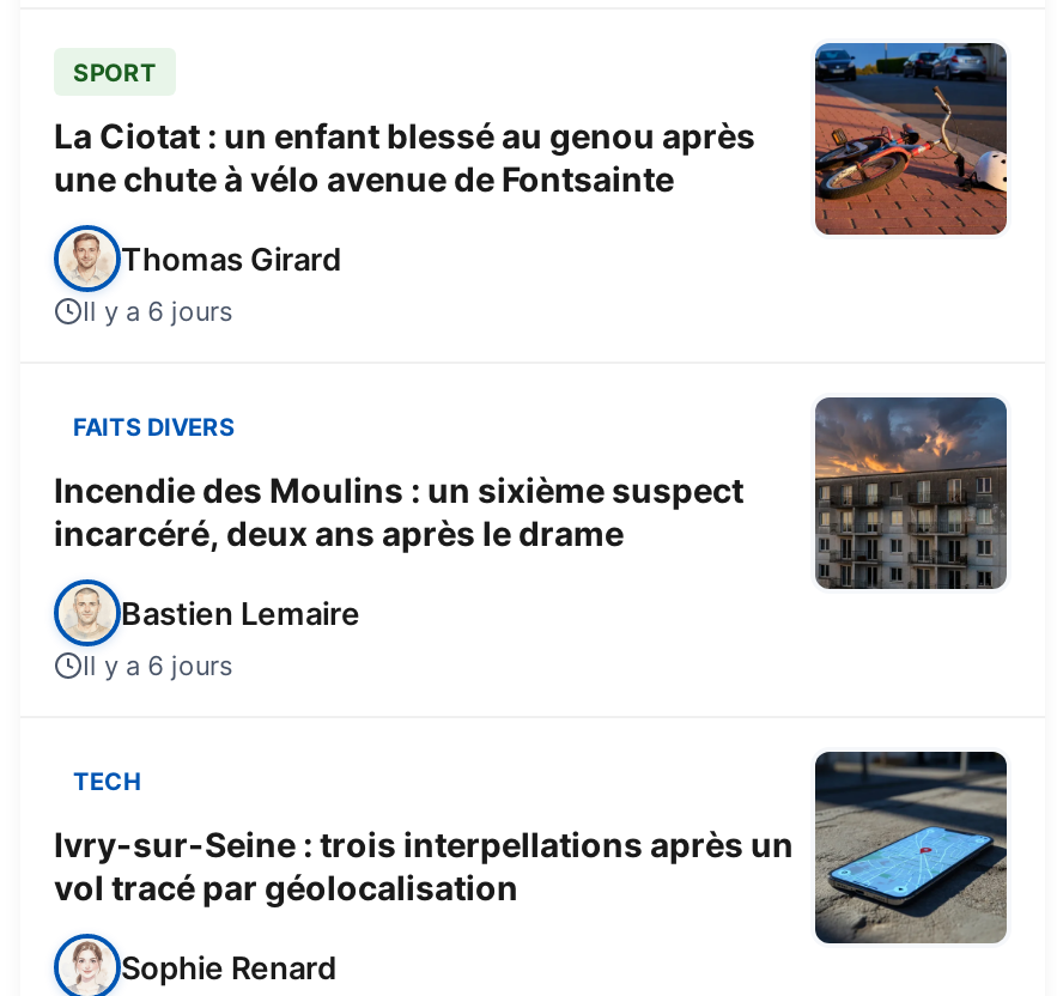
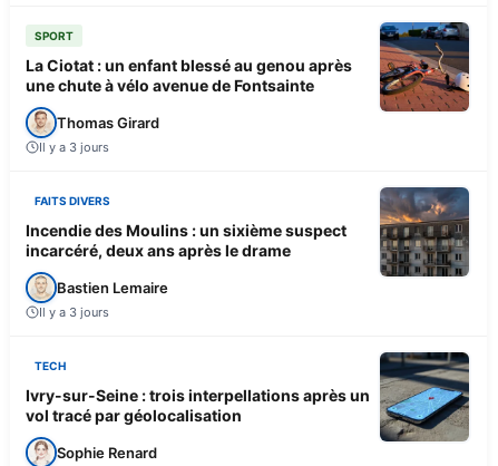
- Il y a 6 jours
+ Il y a 3 jours

- Il y a 6 jours
+ Il y a 3 jours
